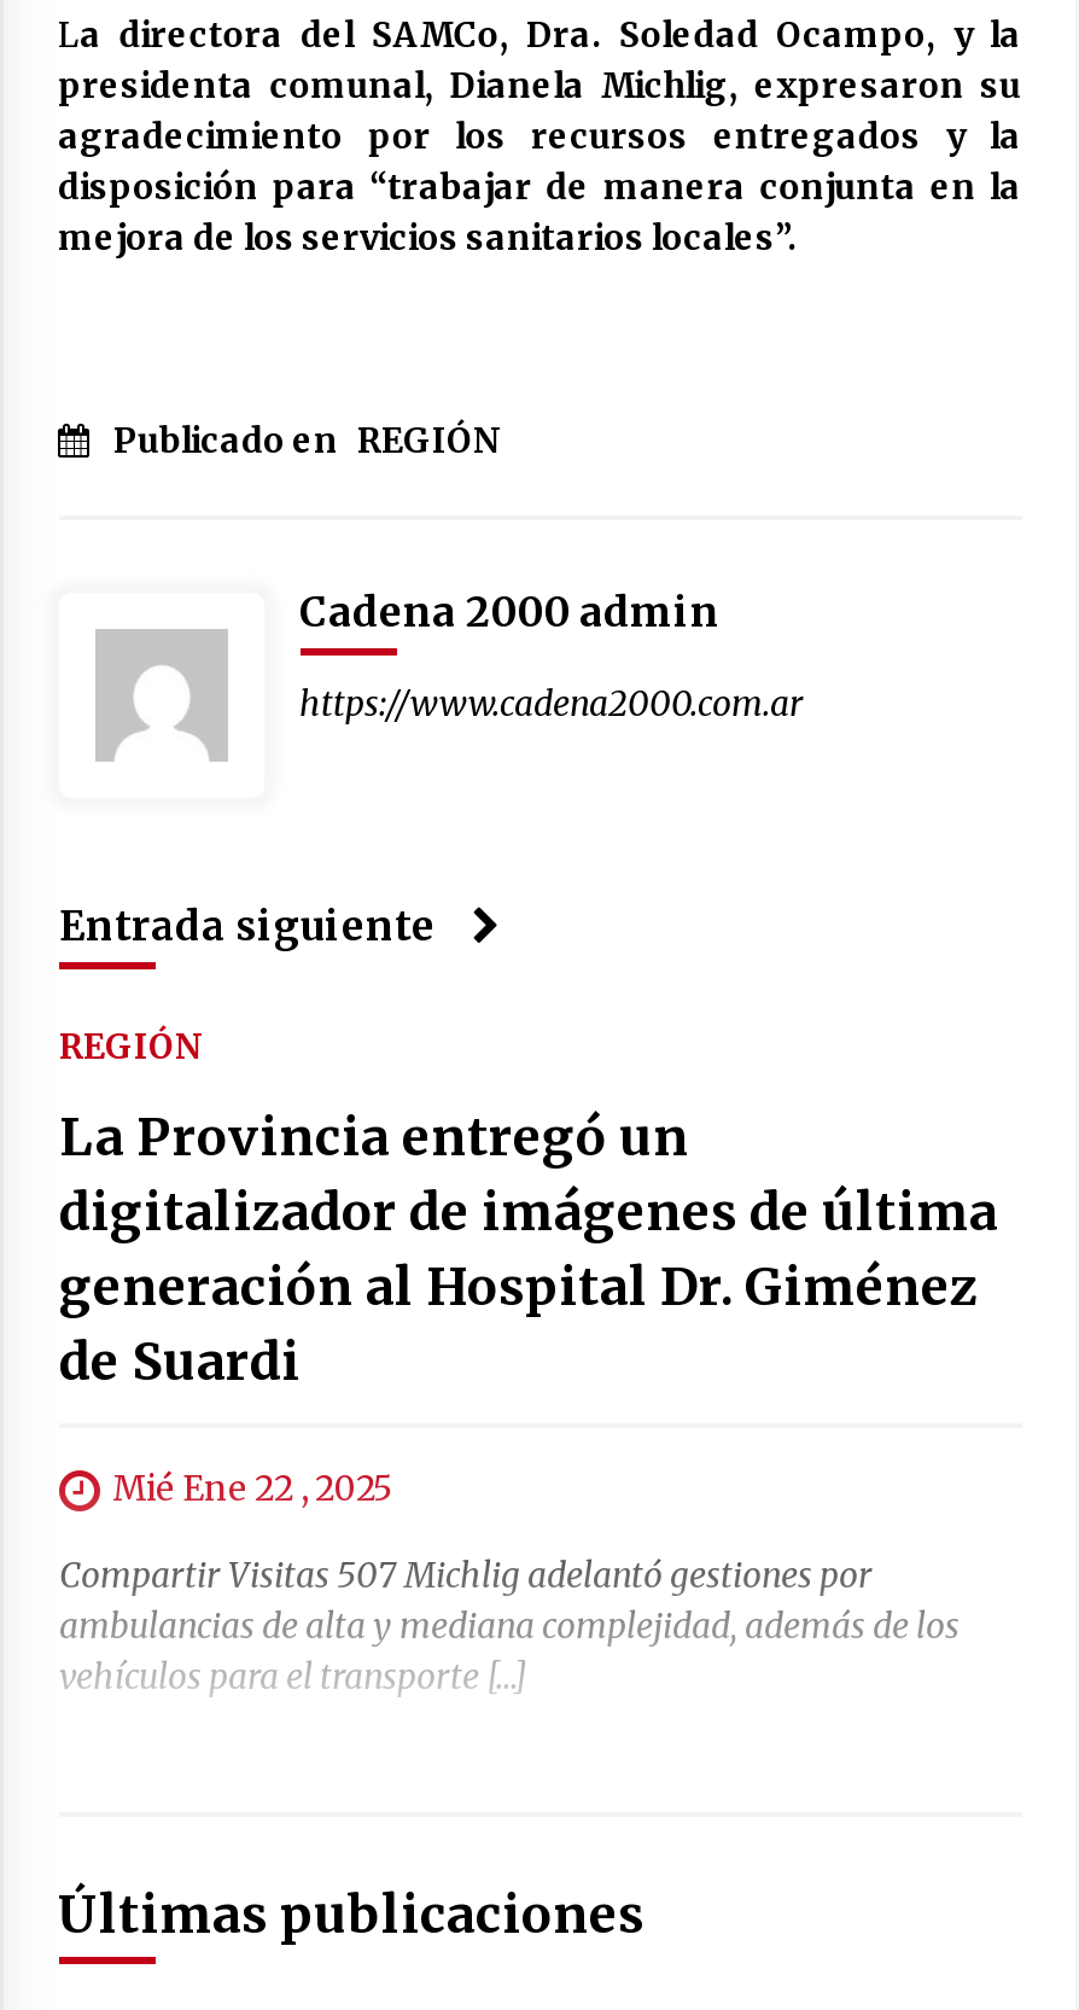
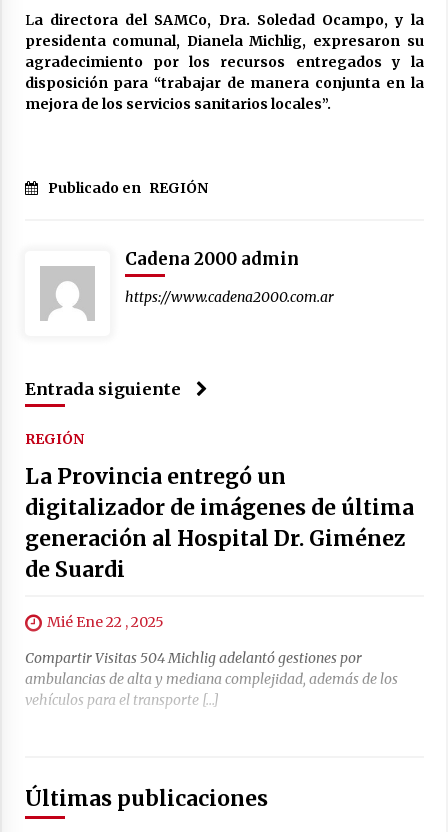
- Compartir Visitas 507 Michlig adelantó gestiones por
+ Compartir Visitas 504 Michlig adelantó gestiones por
